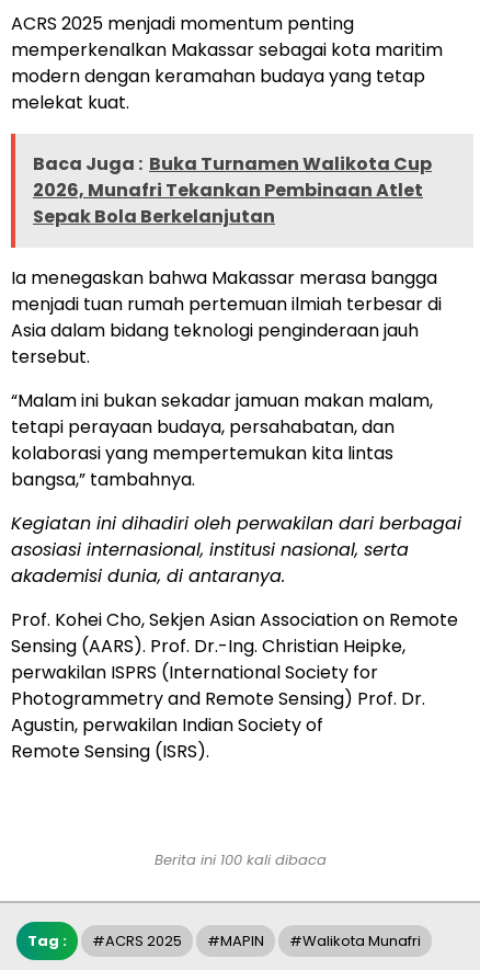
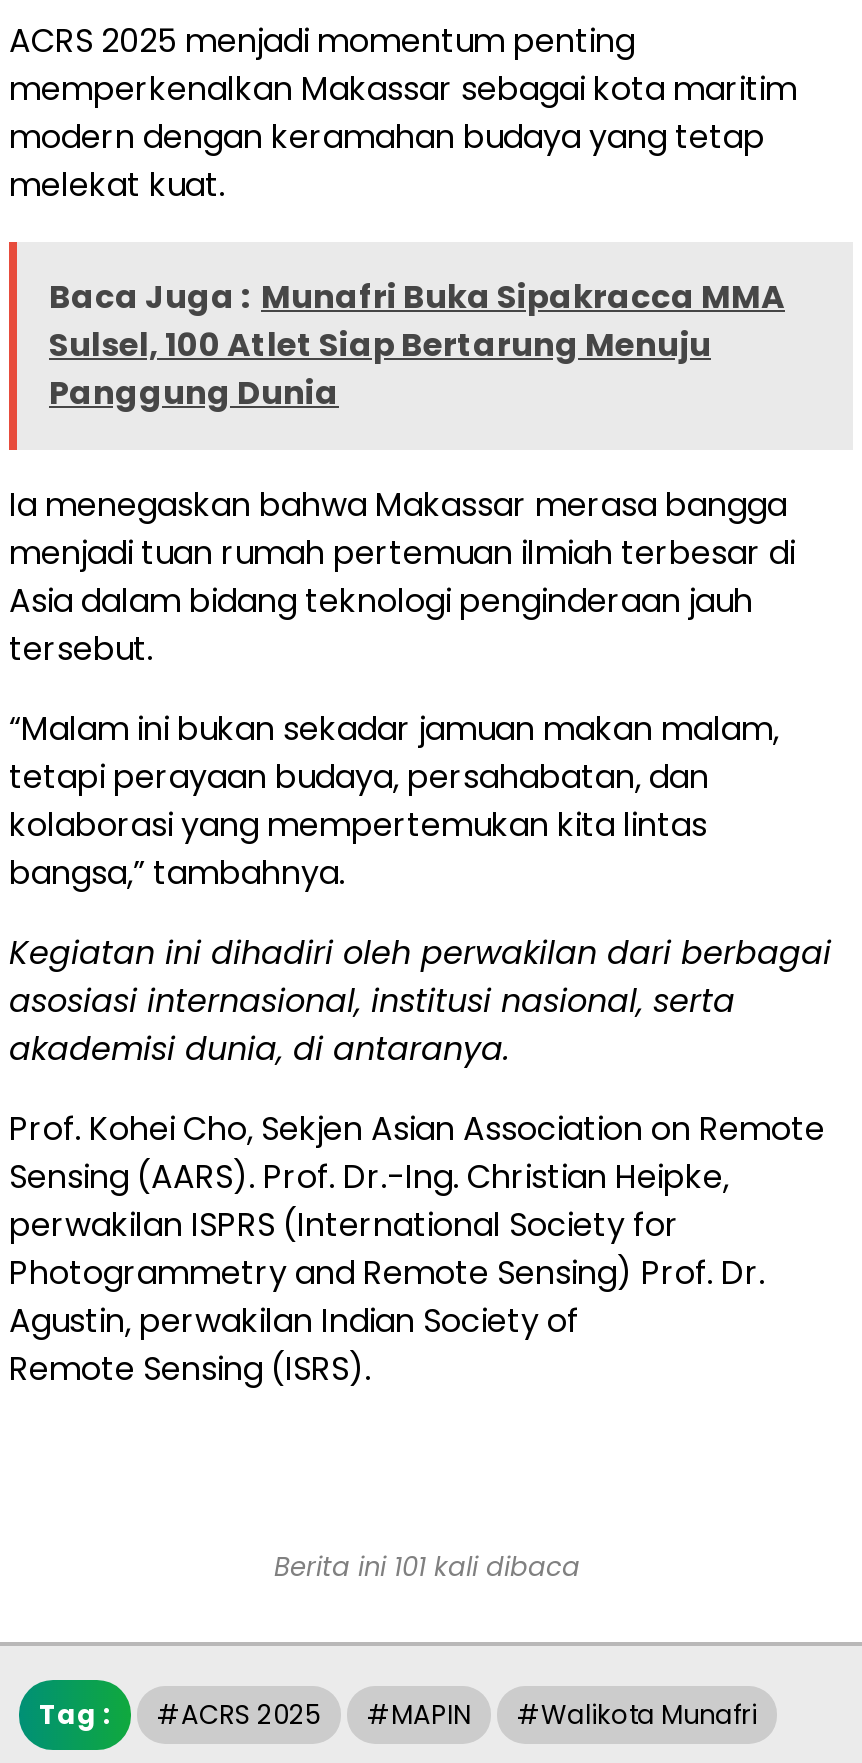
- Baca Juga : Buka Turnamen Walikota Cup
- 2026, Munafri Tekankan Pembinaan Atlet
- Sepak Bola Berkelanjutan
+ Baca Juga : Munafri Buka Sipakracca MMA
+ Sulsel, 100 Atlet Siap Bertarung Menuju
+ Panggung Dunia

- Berita ini 100 kali dibaca
+ Berita ini 101 kali dibaca
